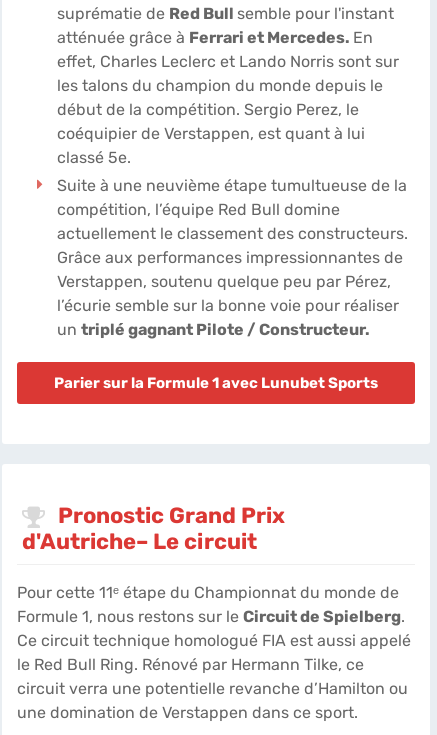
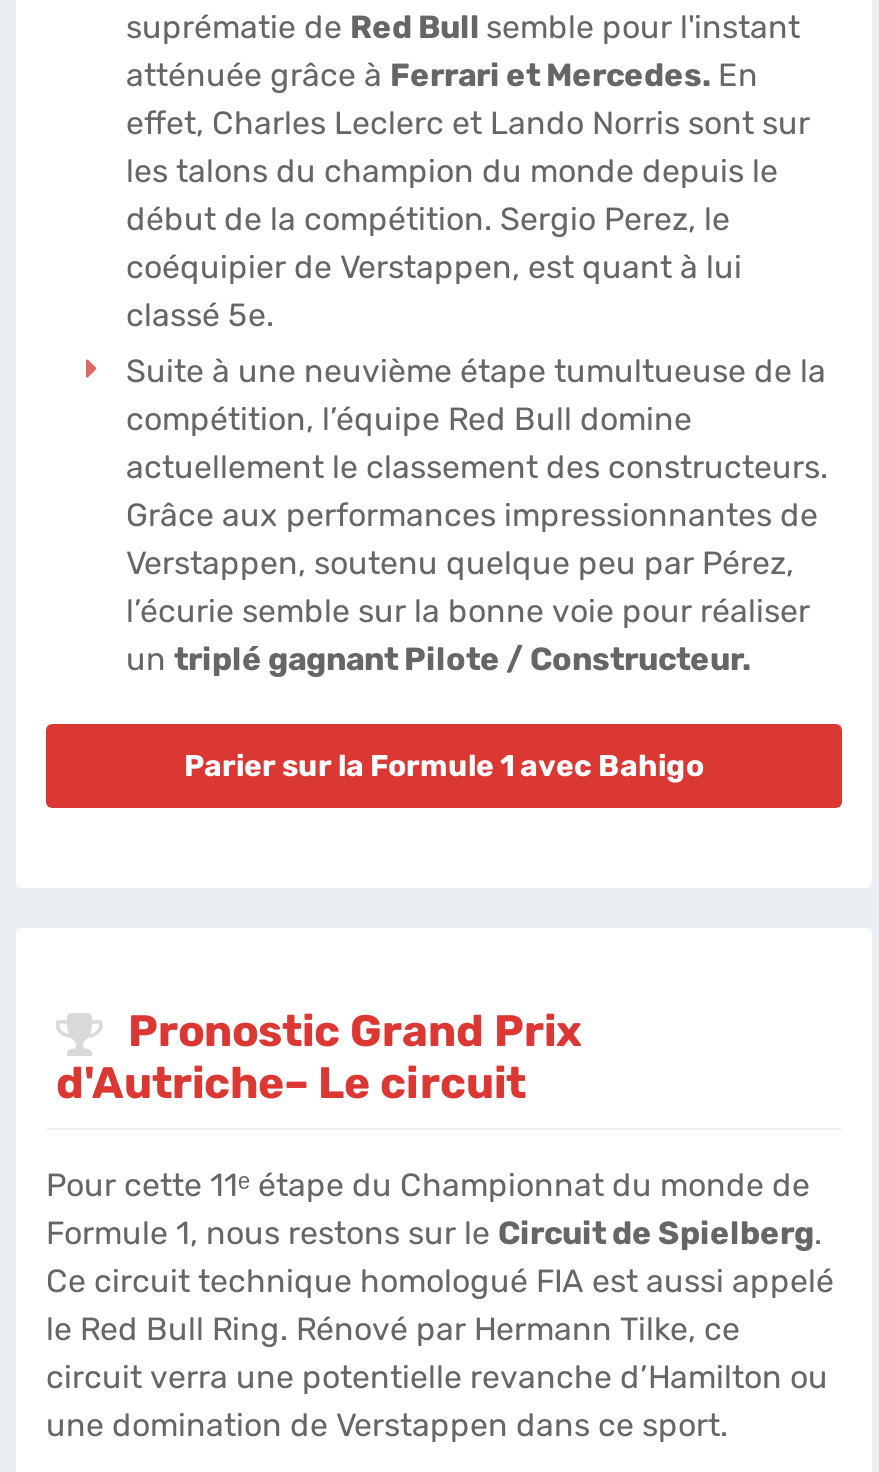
- Parier sur la Formule 1 avec Lunubet Sports
+ Parier sur la Formule 1 avec Bahigo
